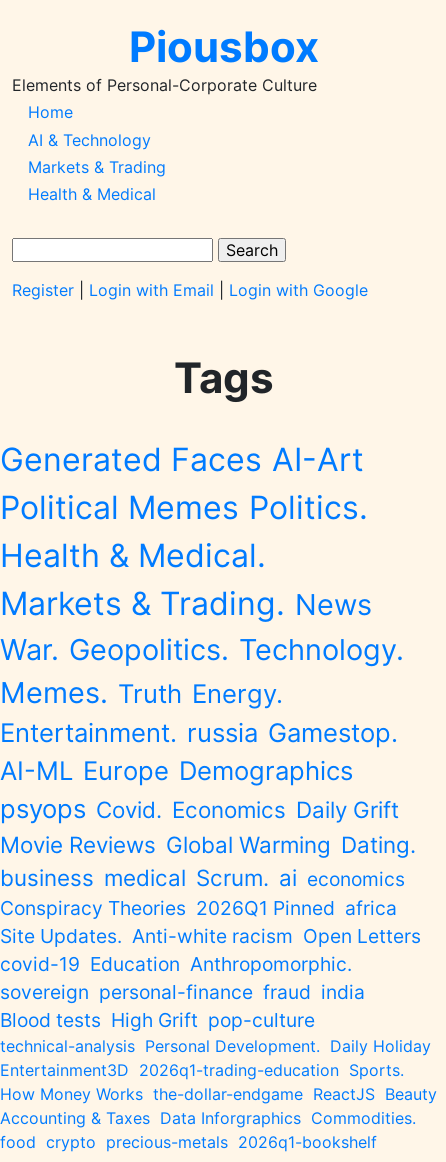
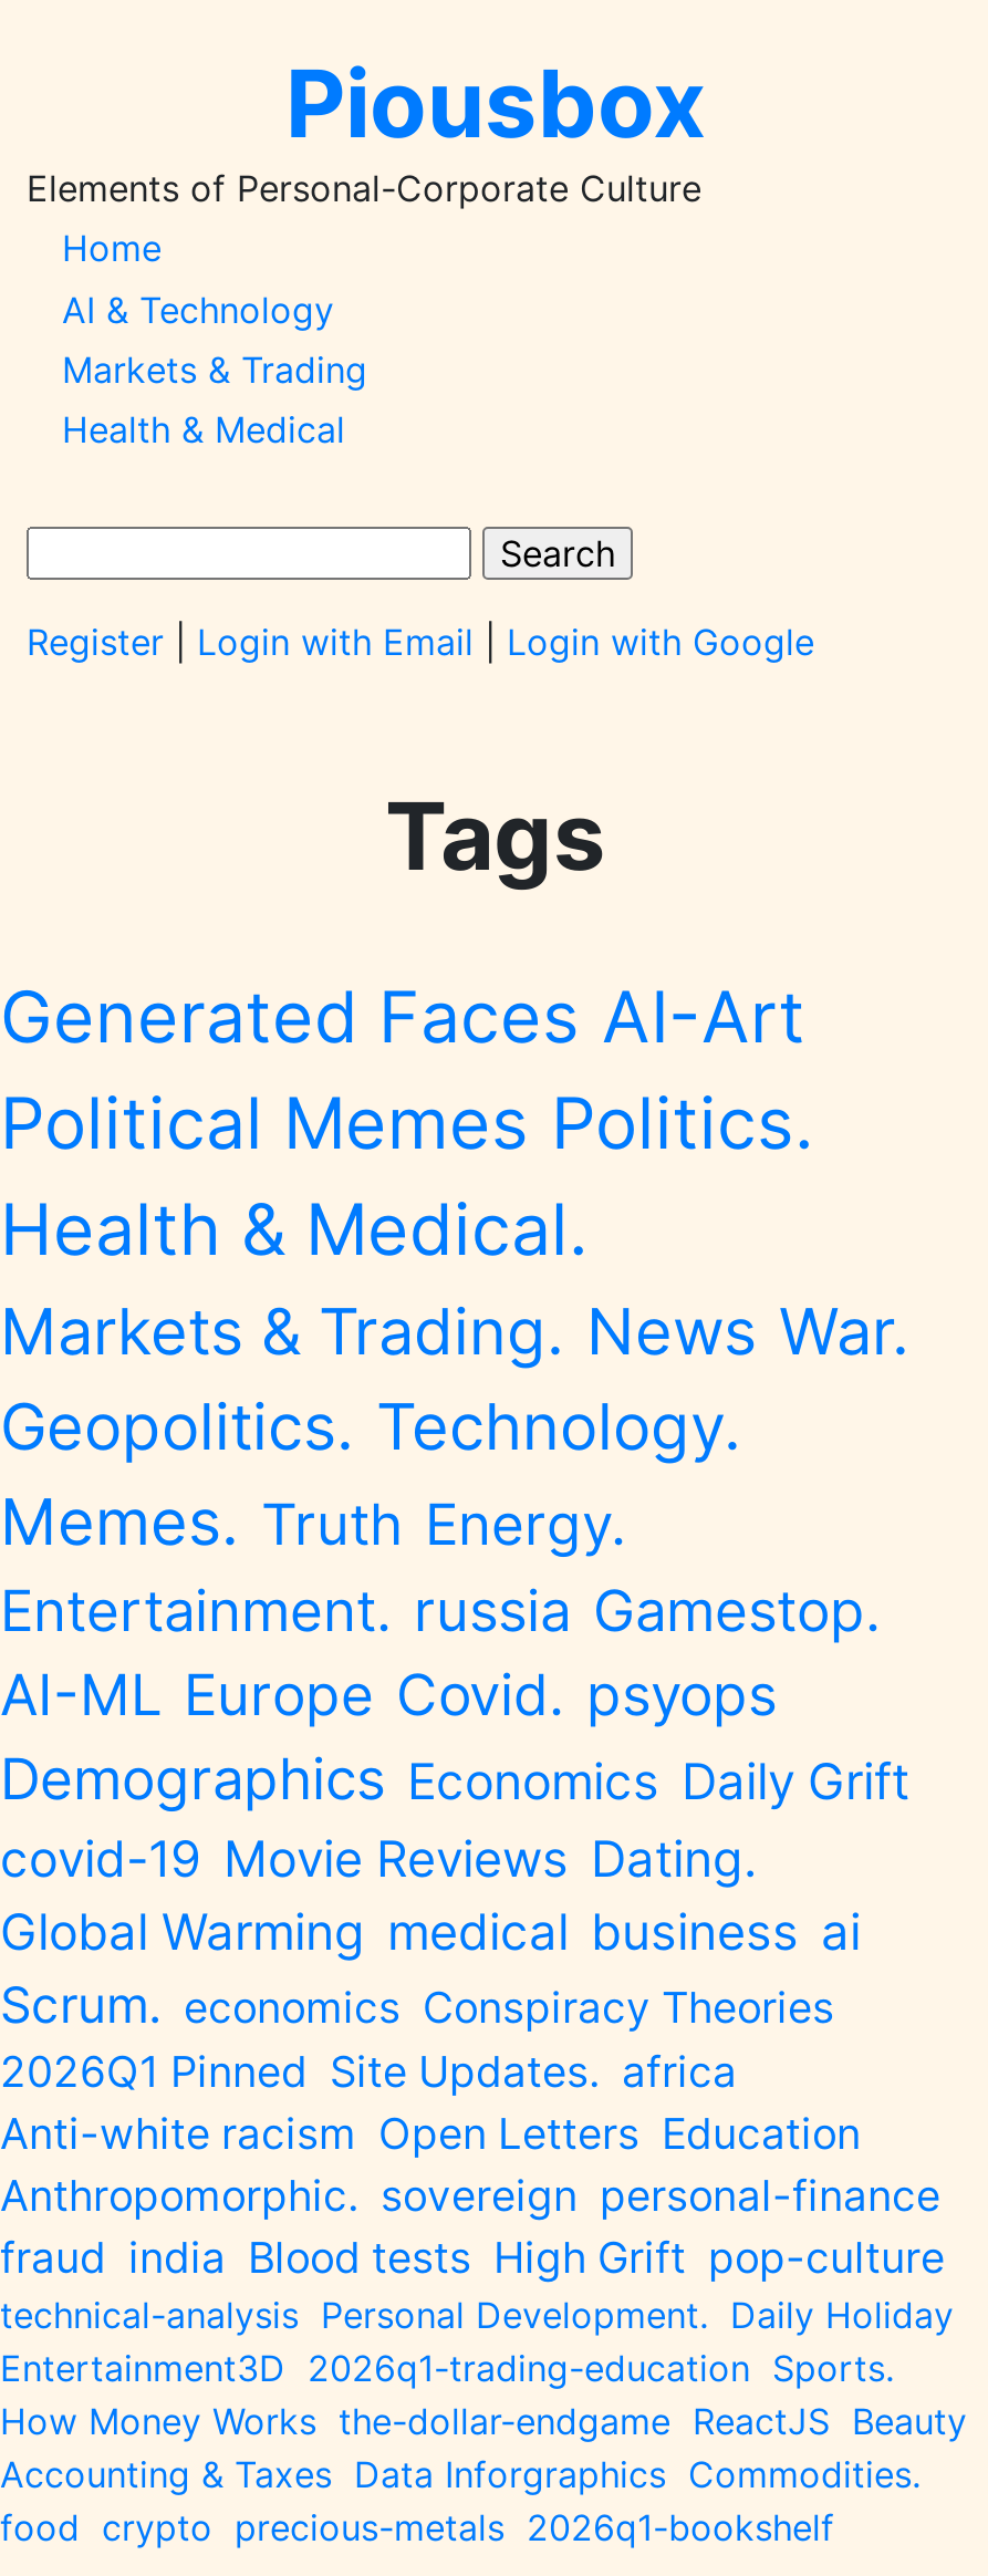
- AI-ML Europe Demographics
- psyops Covid. Economics Daily Grift
- Movie Reviews Global Warming Dating.
- business medical Scrum. ai economics
- Conspiracy Theories 2026Q1 Pinned africa
- Site Updates. Anti-white racism Open Letters
- covid-19 Education Anthropomorphic.
- sovereign personal-finance fraud india
- Blood tests High Grift pop-culture
+ AI-ML Europe Covid. psyops
+ Demographics Economics Daily Grift
+ covid-19 Movie Reviews Dating.
+ Global Warming medical business ai
+ Scrum. economics Conspiracy Theories
+ 2026Q1 Pinned Site Updates. africa
+ Anti-white racism Open Letters Education
+ Anthropomorphic. sovereign personal-finance
+ fraud india Blood tests High Grift pop-culture
